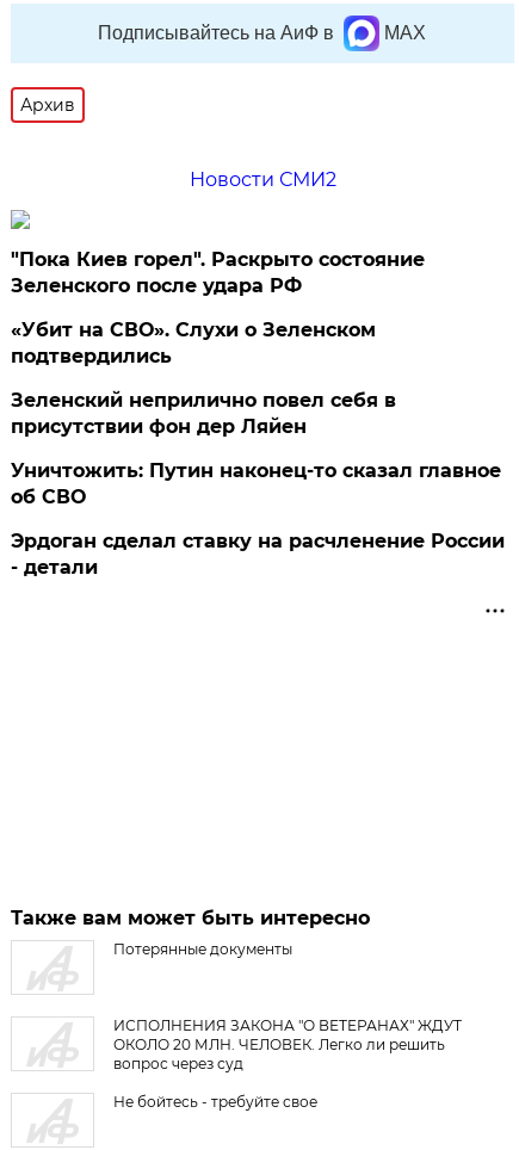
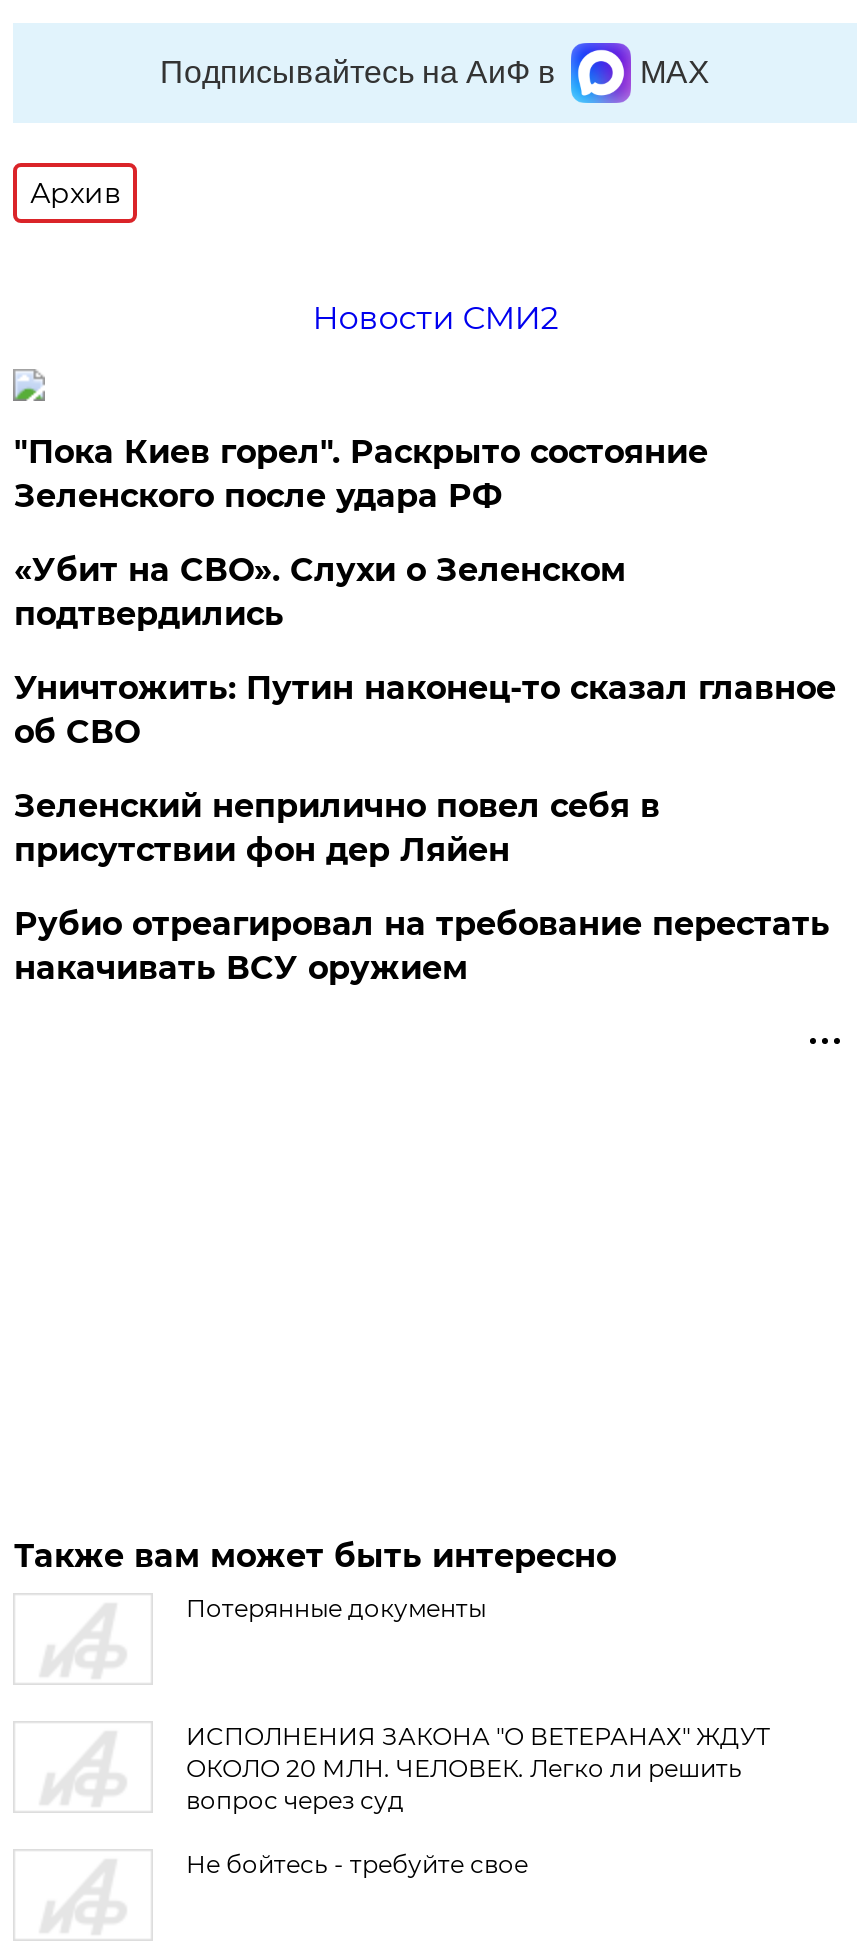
moved down: Зеленский неприлично повел cебя в | присутствии фон дер Ляйен

moved up: Уничтожить: Путин наконец-то сказал главное | об СВО

- Эрдоган сделал ставку на расчленение России
- - детали
+ Рубио отреагировал на требование перестать
+ накачивать ВСУ оружием
